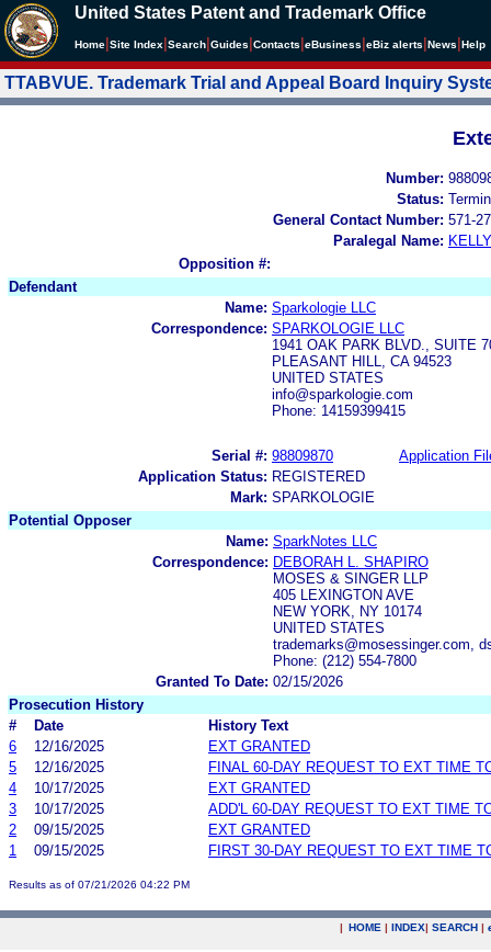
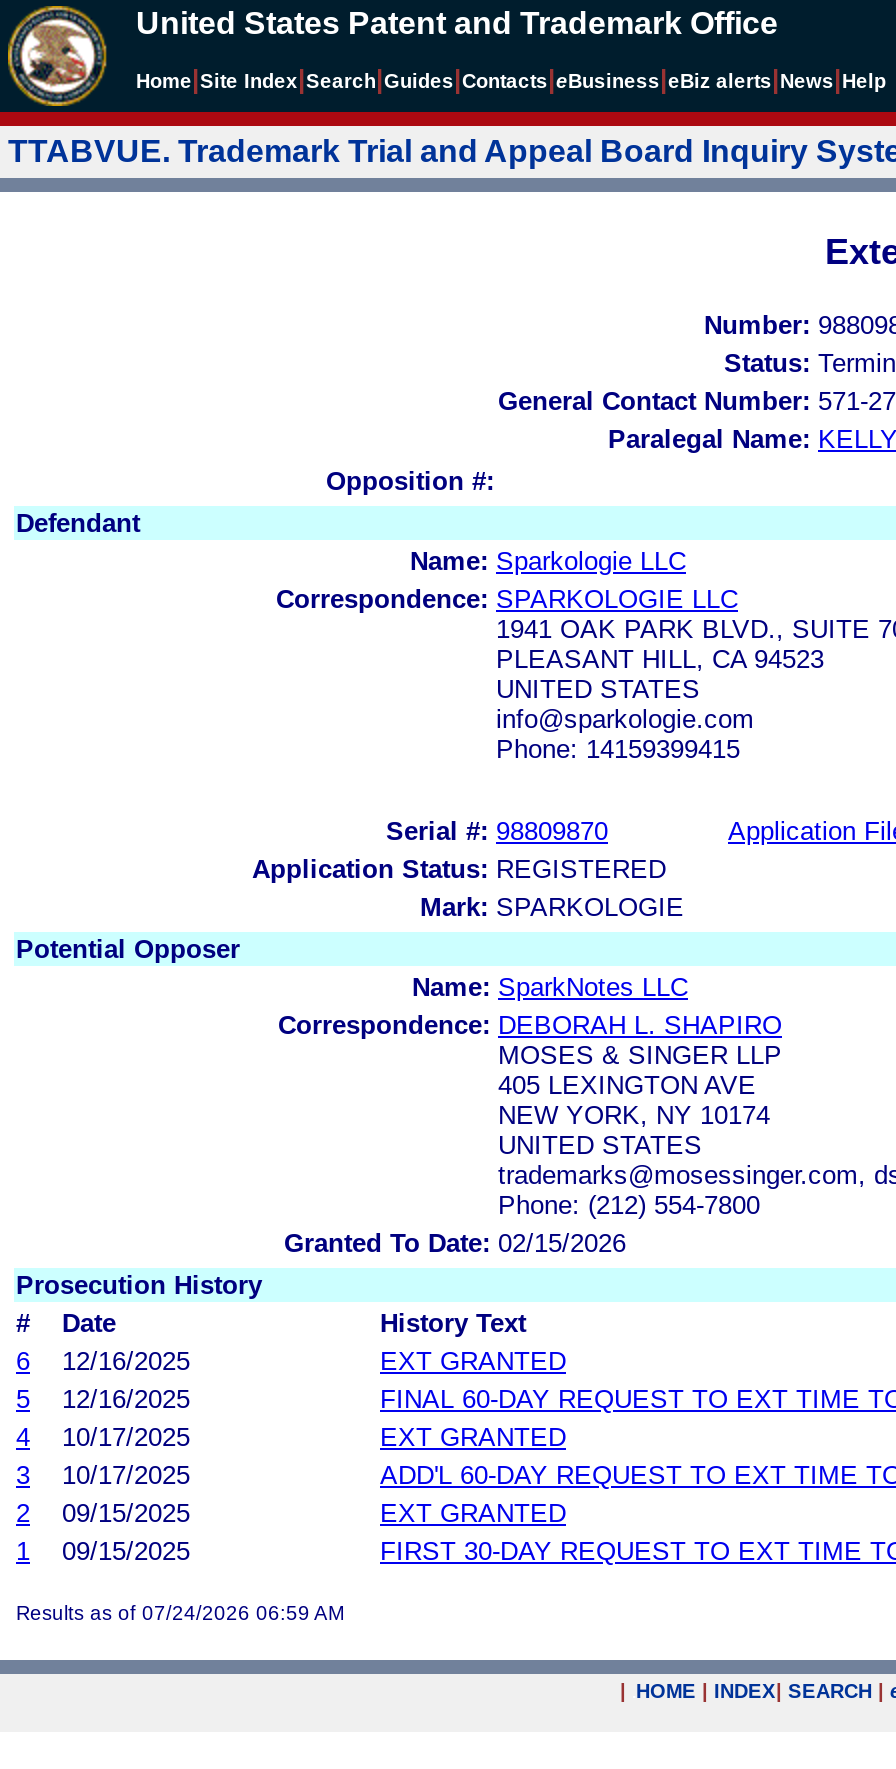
- Results as of 07/21/2026 04:22 PM
+ Results as of 07/24/2026 06:59 AM
